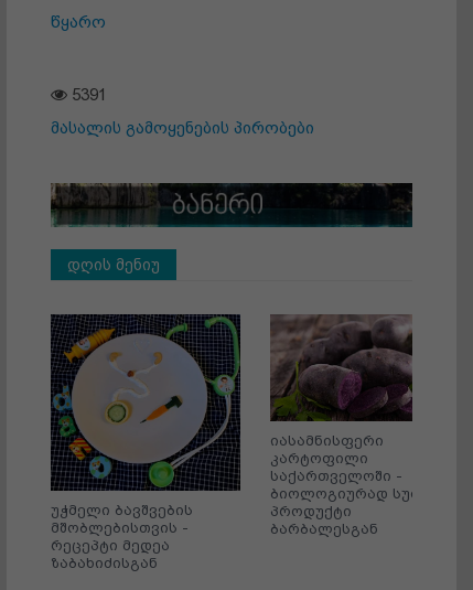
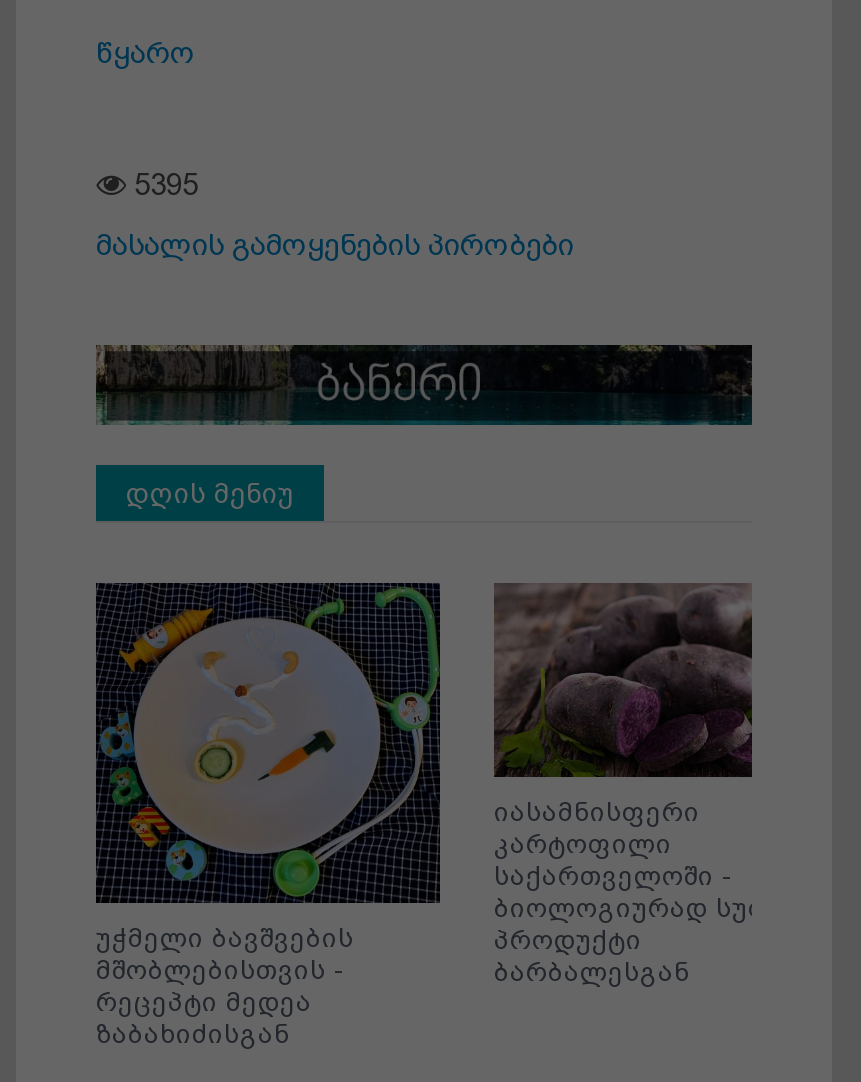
- 5391
+ 5395
